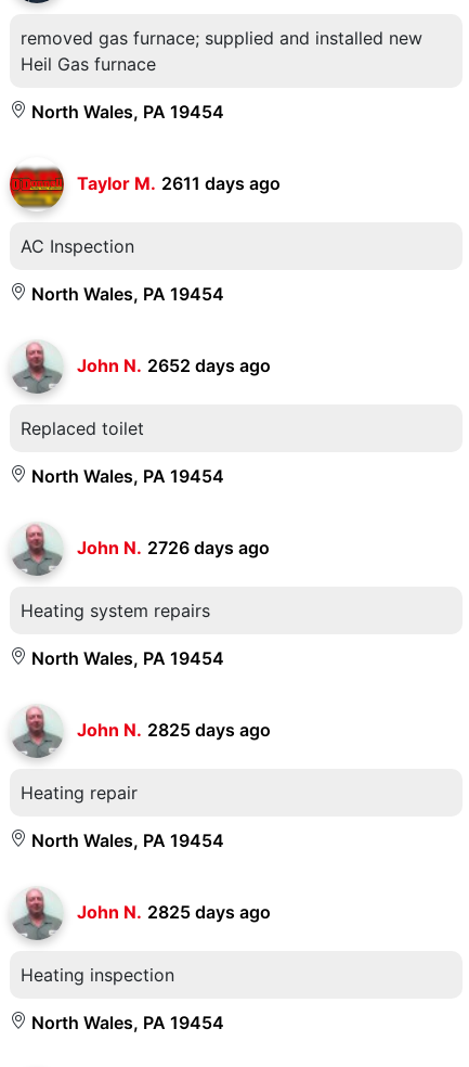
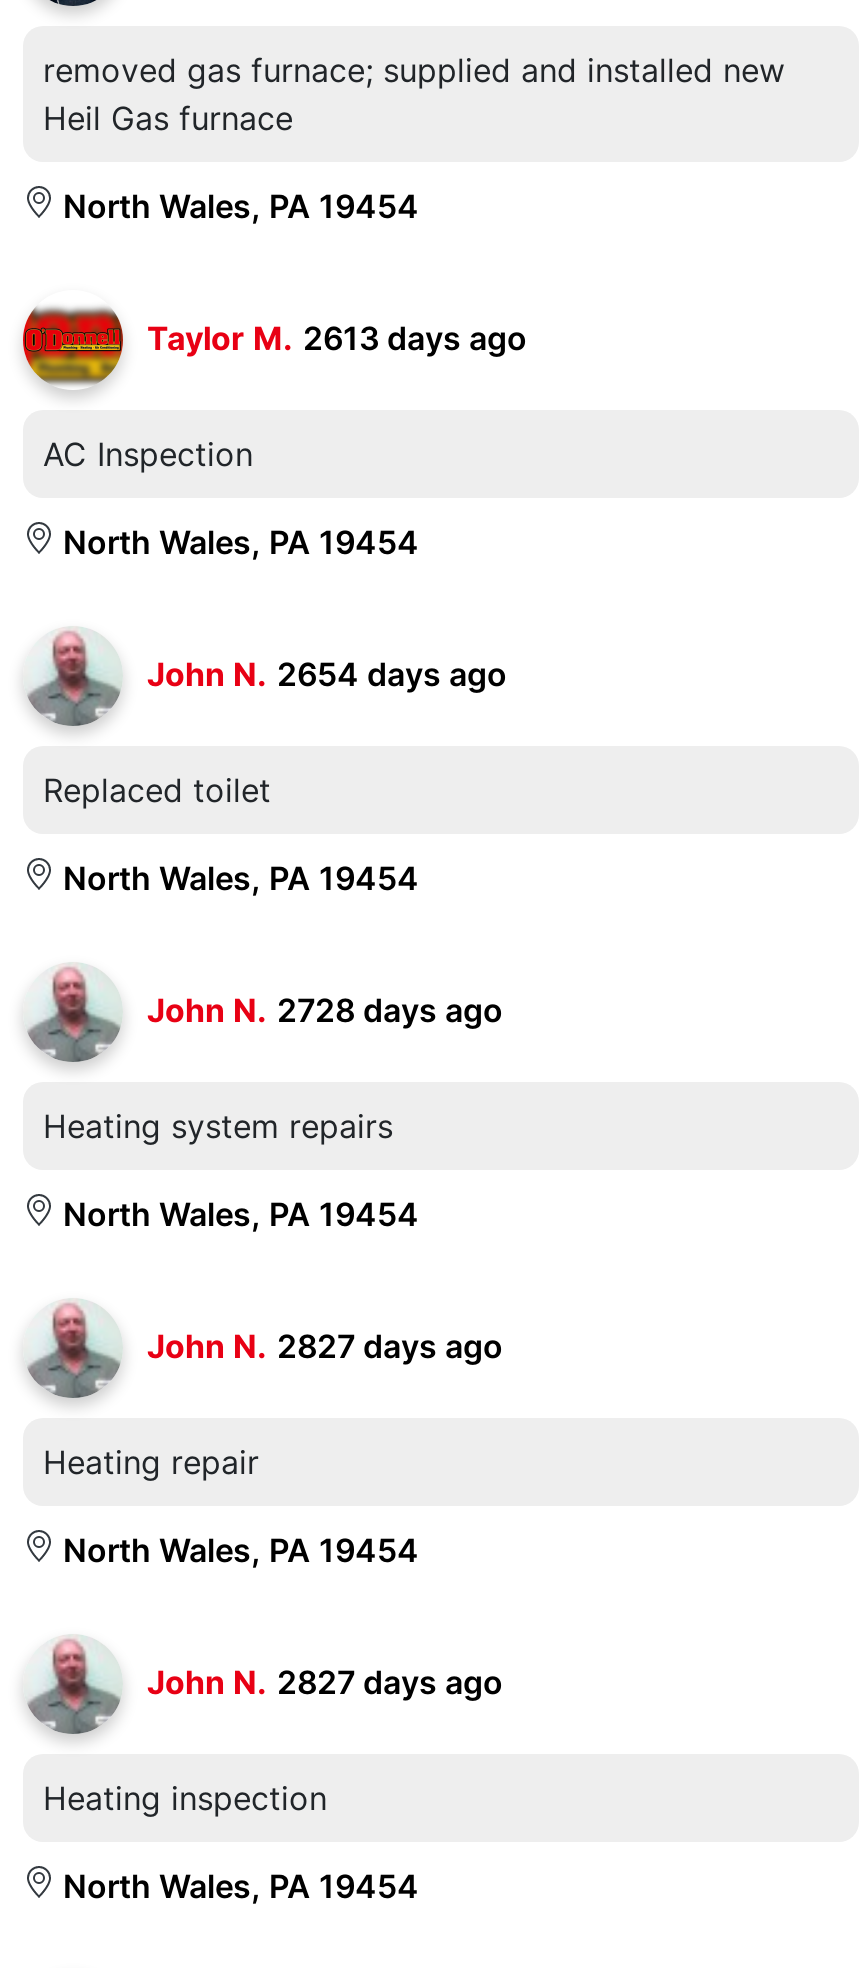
- Taylor M. 2611 days ago
+ Taylor M. 2613 days ago

- John N. 2652 days ago
+ John N. 2654 days ago

- John N. 2726 days ago
+ John N. 2728 days ago

- John N. 2825 days ago
+ John N. 2827 days ago

- John N. 2825 days ago
+ John N. 2827 days ago
